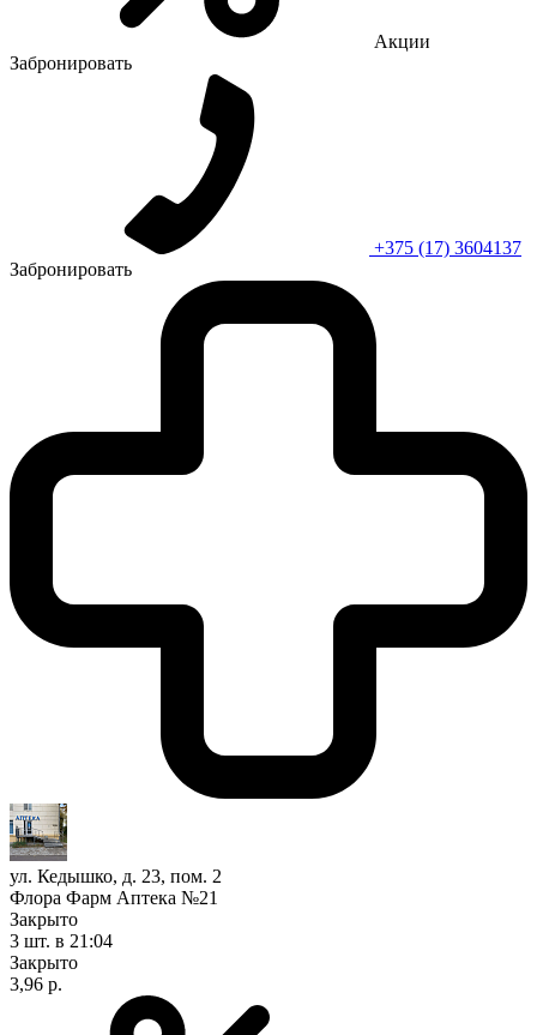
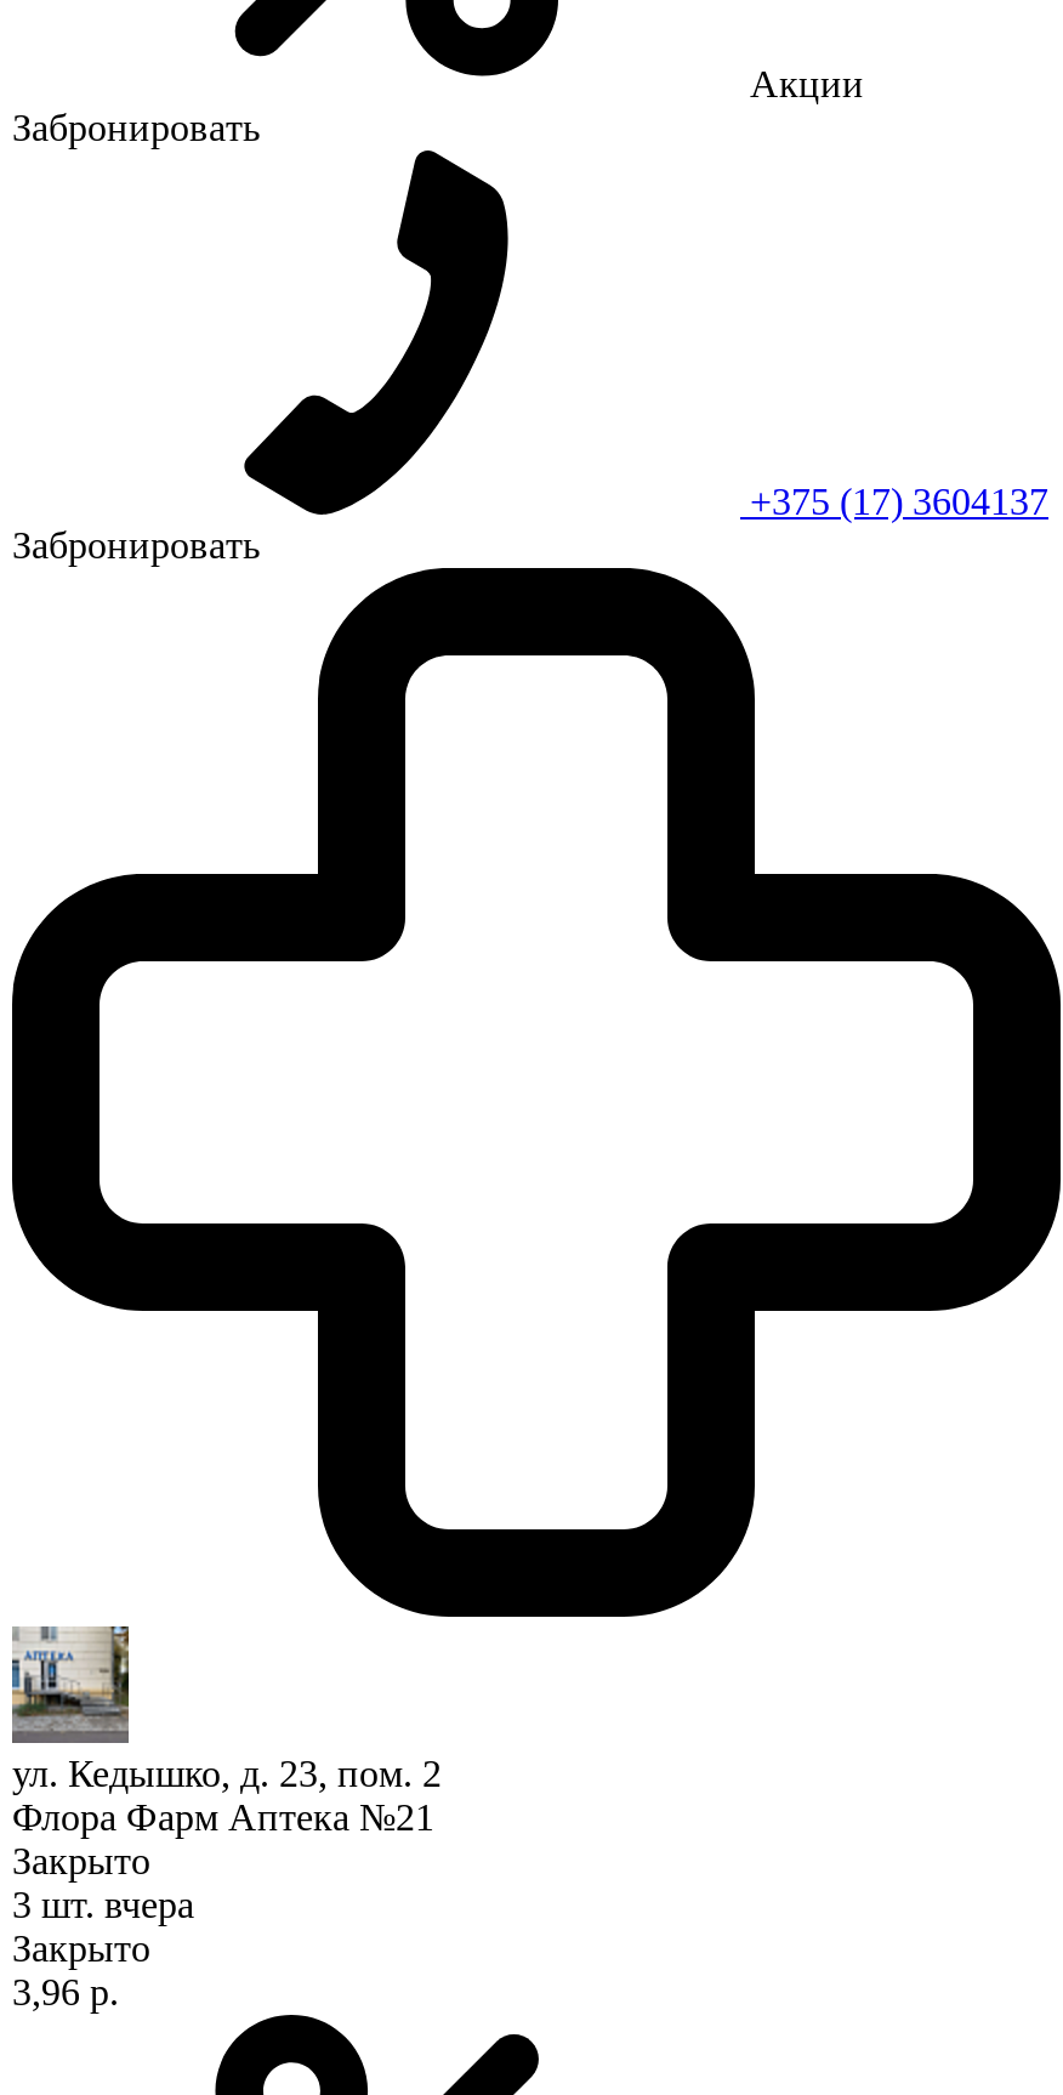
- 3 шт. в 21:04
+ 3 шт. вчера
